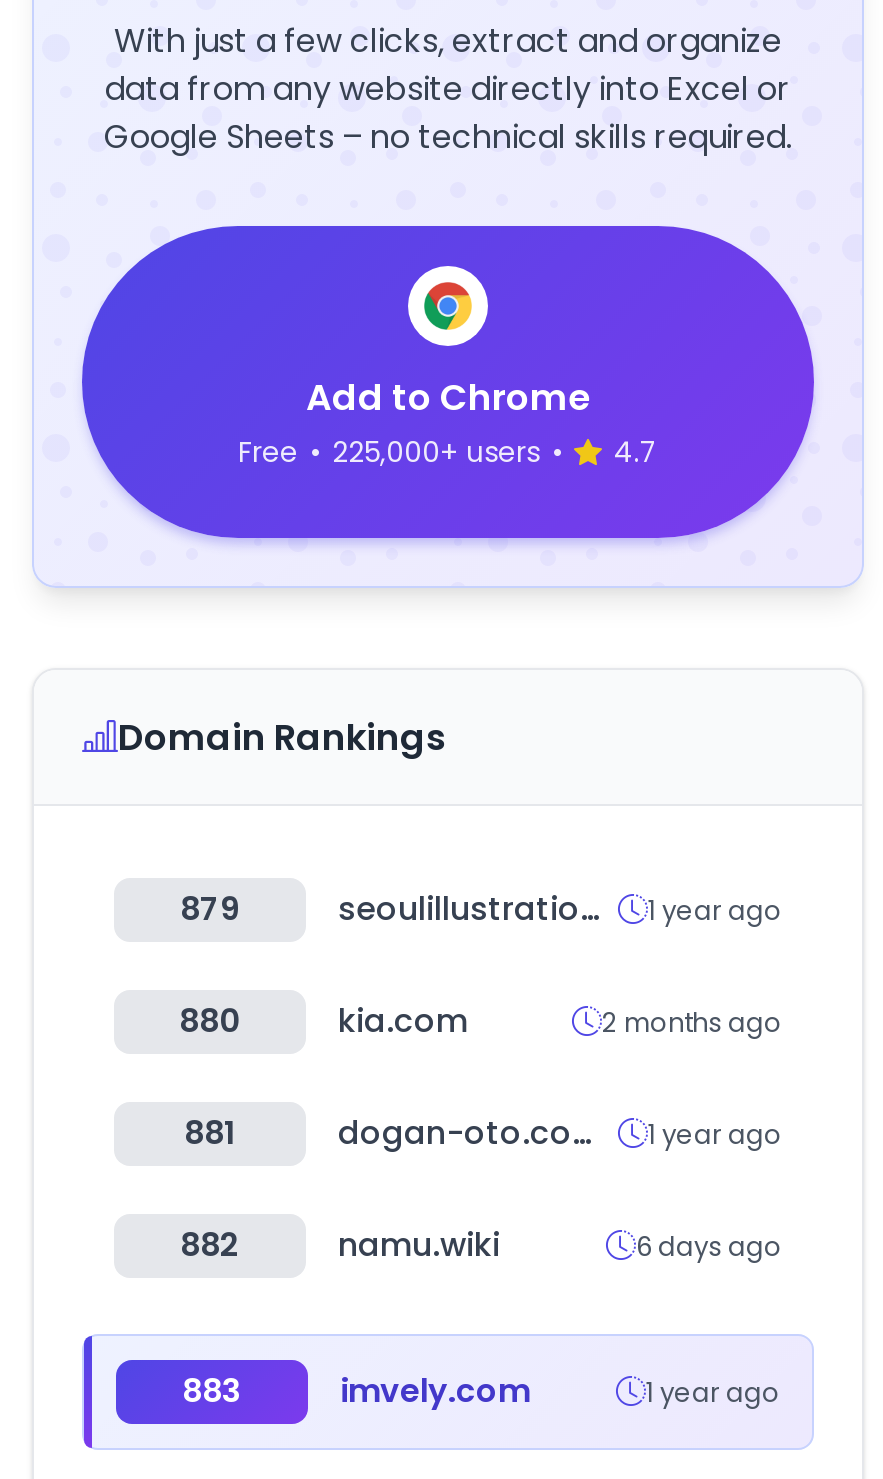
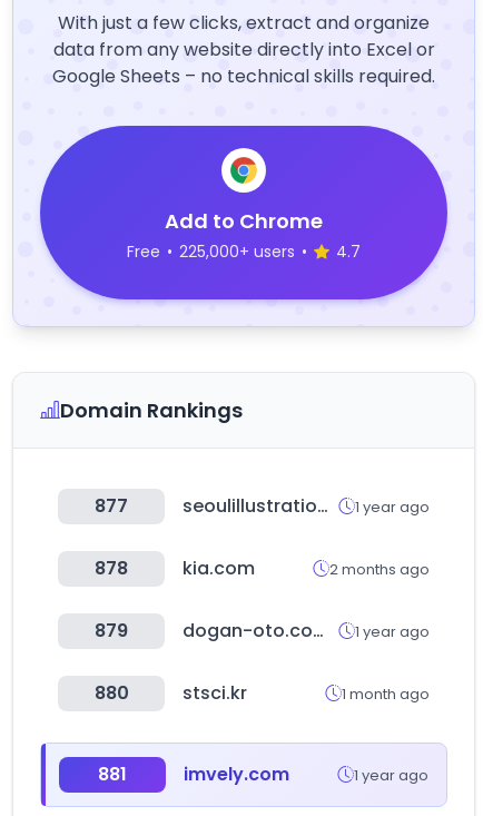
- 879
+ 877

- 880
+ 878

- 881
+ 879

- 882
- namu.wiki
- 6 days ago
+ 880
+ stsci.kr
+ 1 month ago

- 883
+ 881
